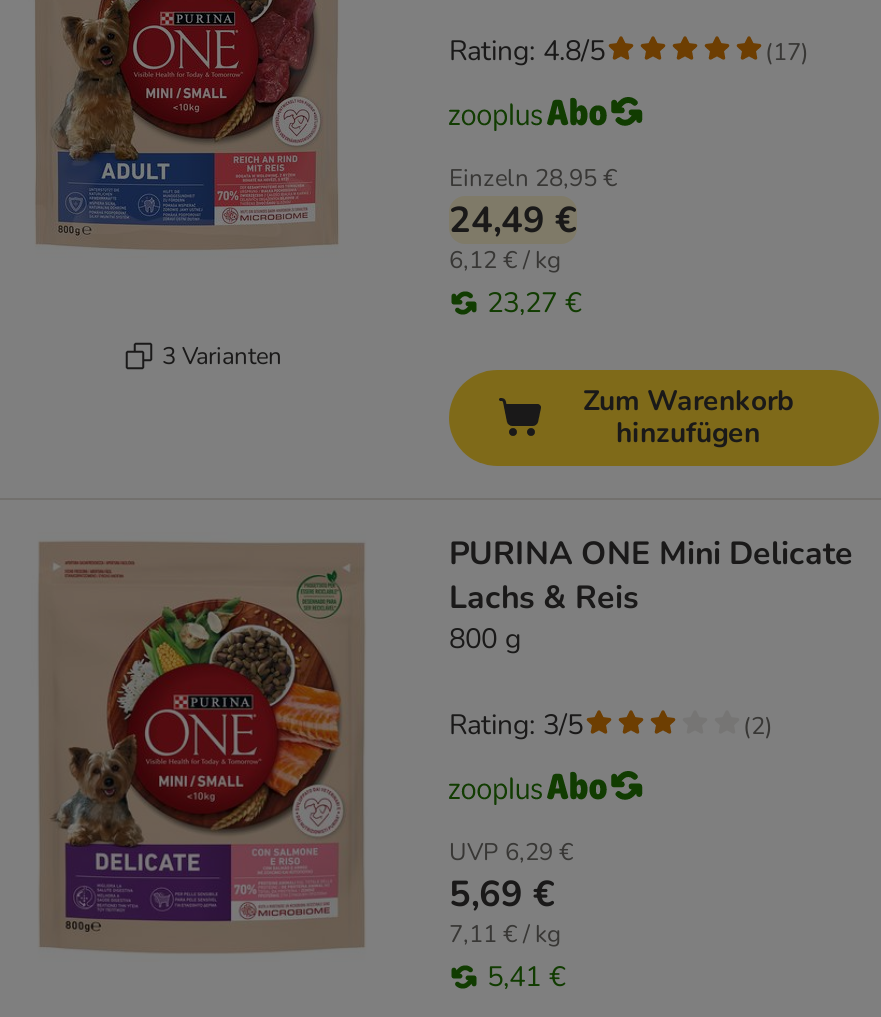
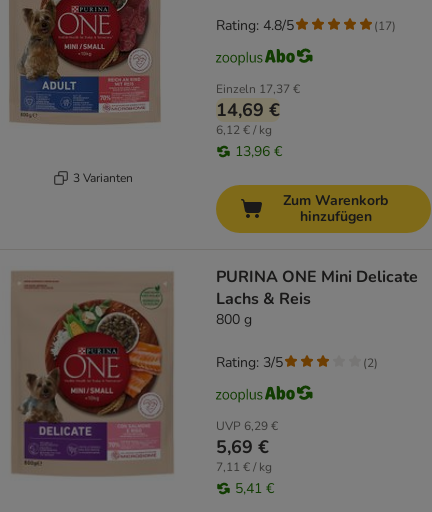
- Einzeln 28,95 €
+ Einzeln 17,37 €

- 24,49 €
+ 14,69 €

- 23,27 €
+ 13,96 €
